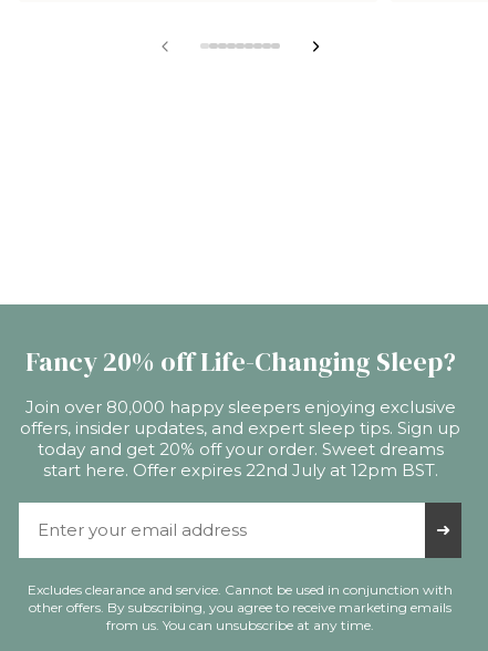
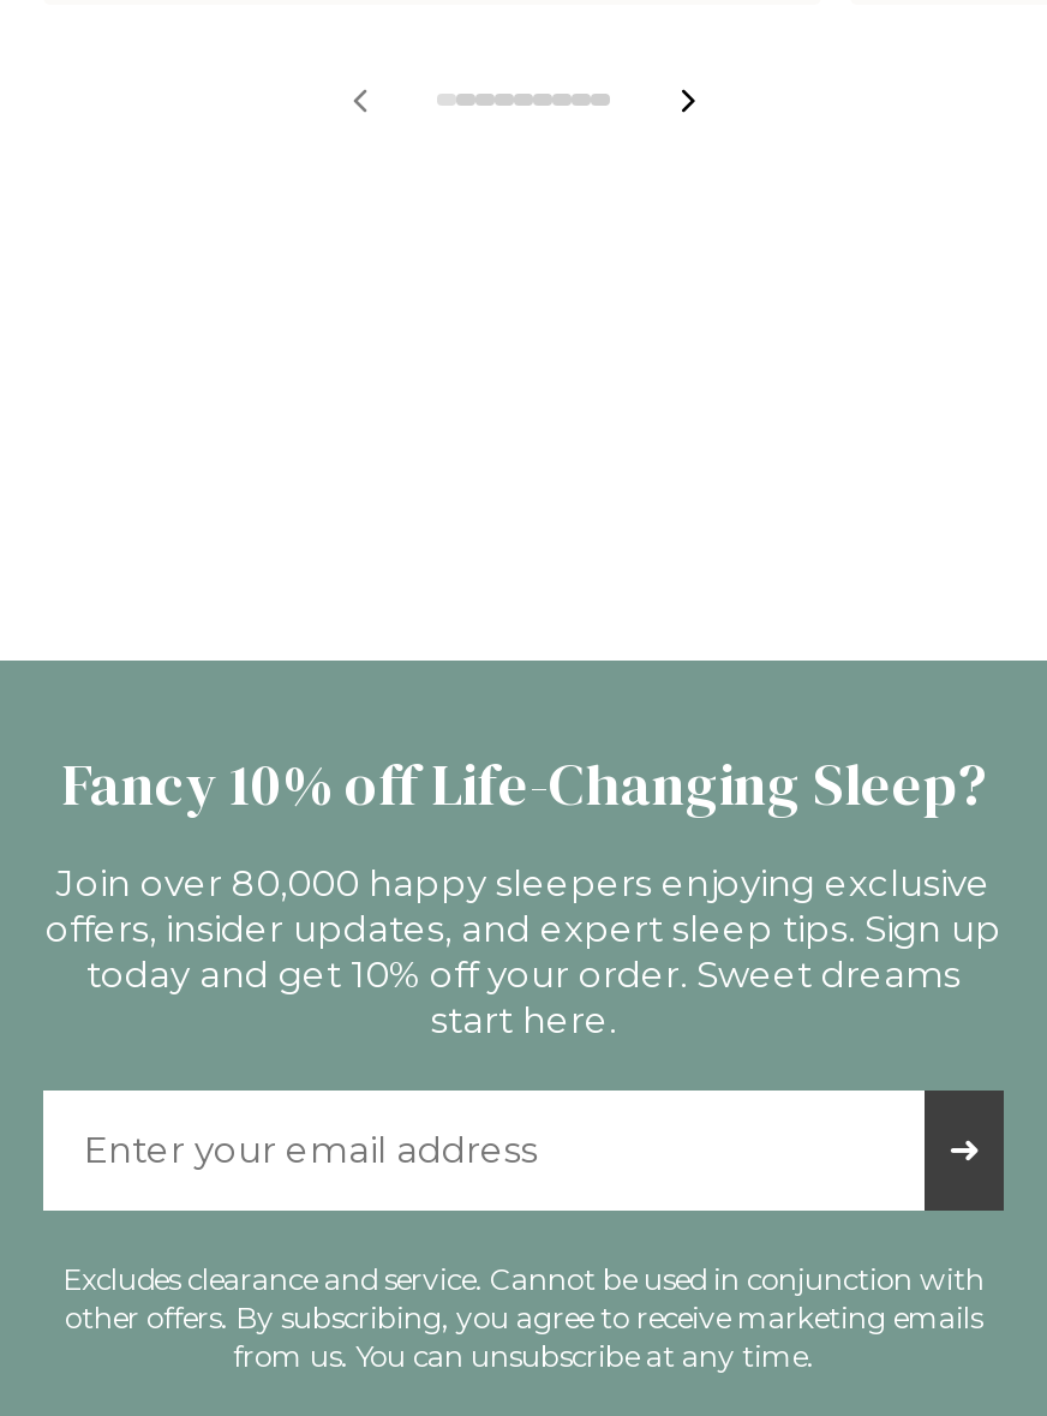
- Fancy 20% off Life-Changing Sleep?
+ Fancy 10% off Life-Changing Sleep?

- today and get 20% off your order. Sweet dreams
- start here. Offer expires 22nd July at 12pm BST.
+ today and get 10% off your order. Sweet dreams
+ start here.
